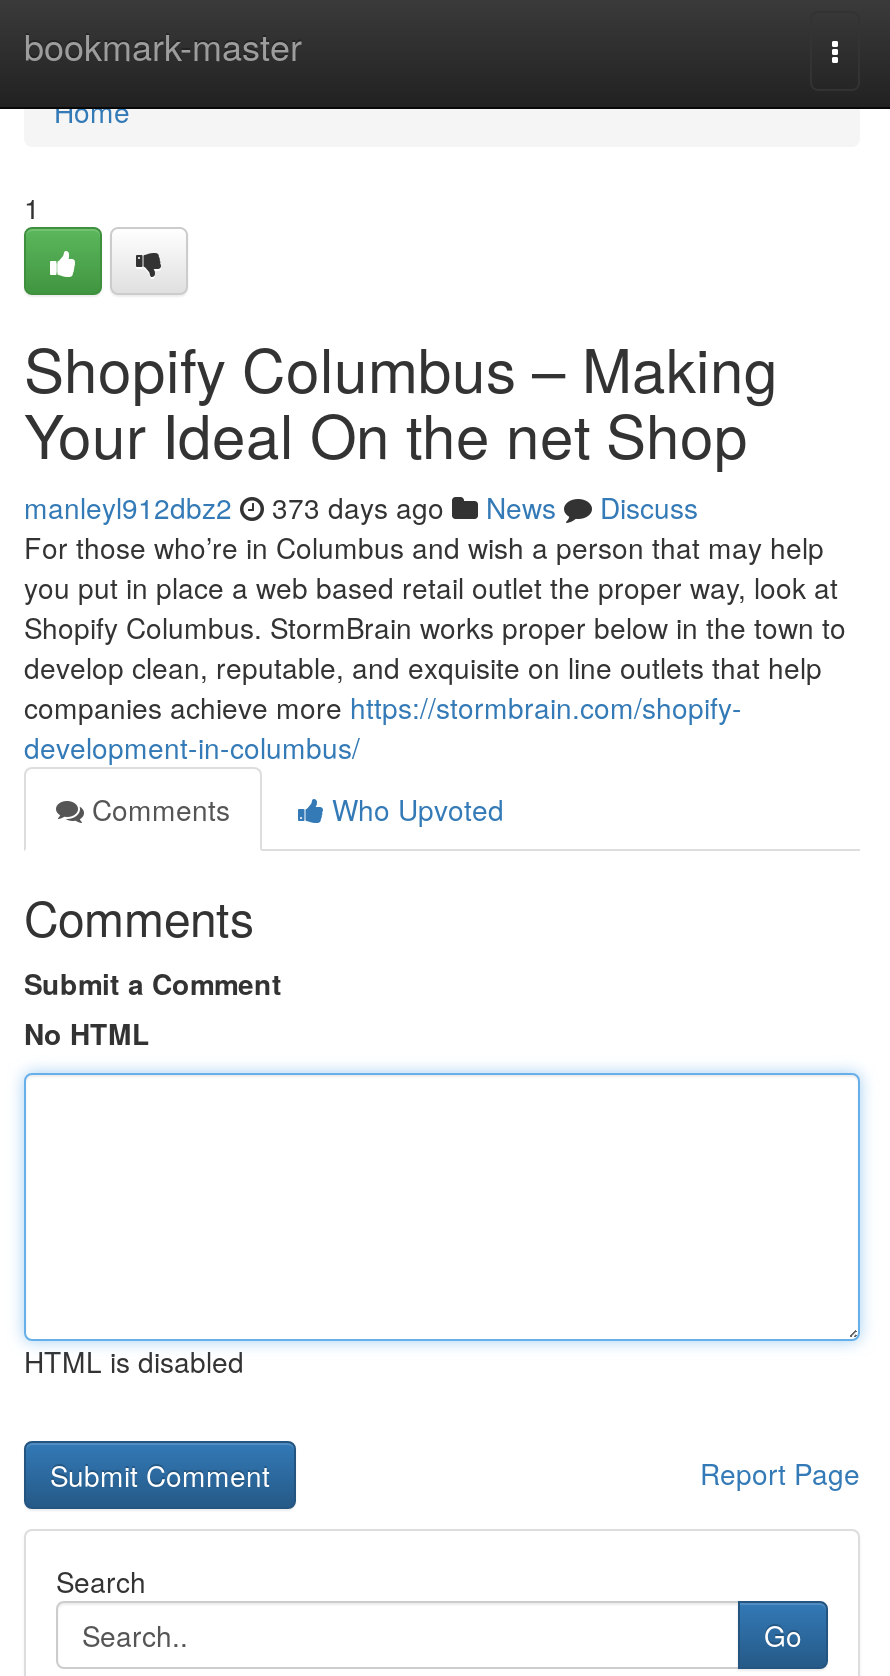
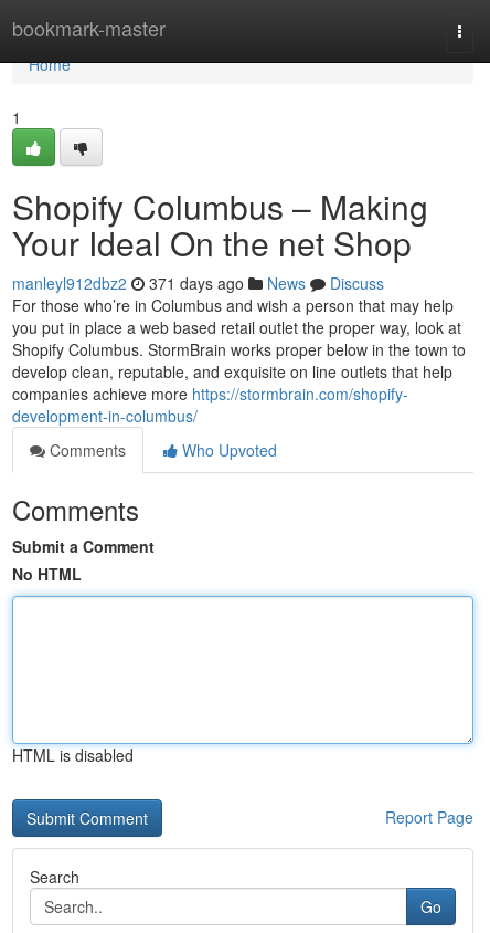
- manleyl912dbz2 373 days ago News Discuss
+ manleyl912dbz2 371 days ago News Discuss
